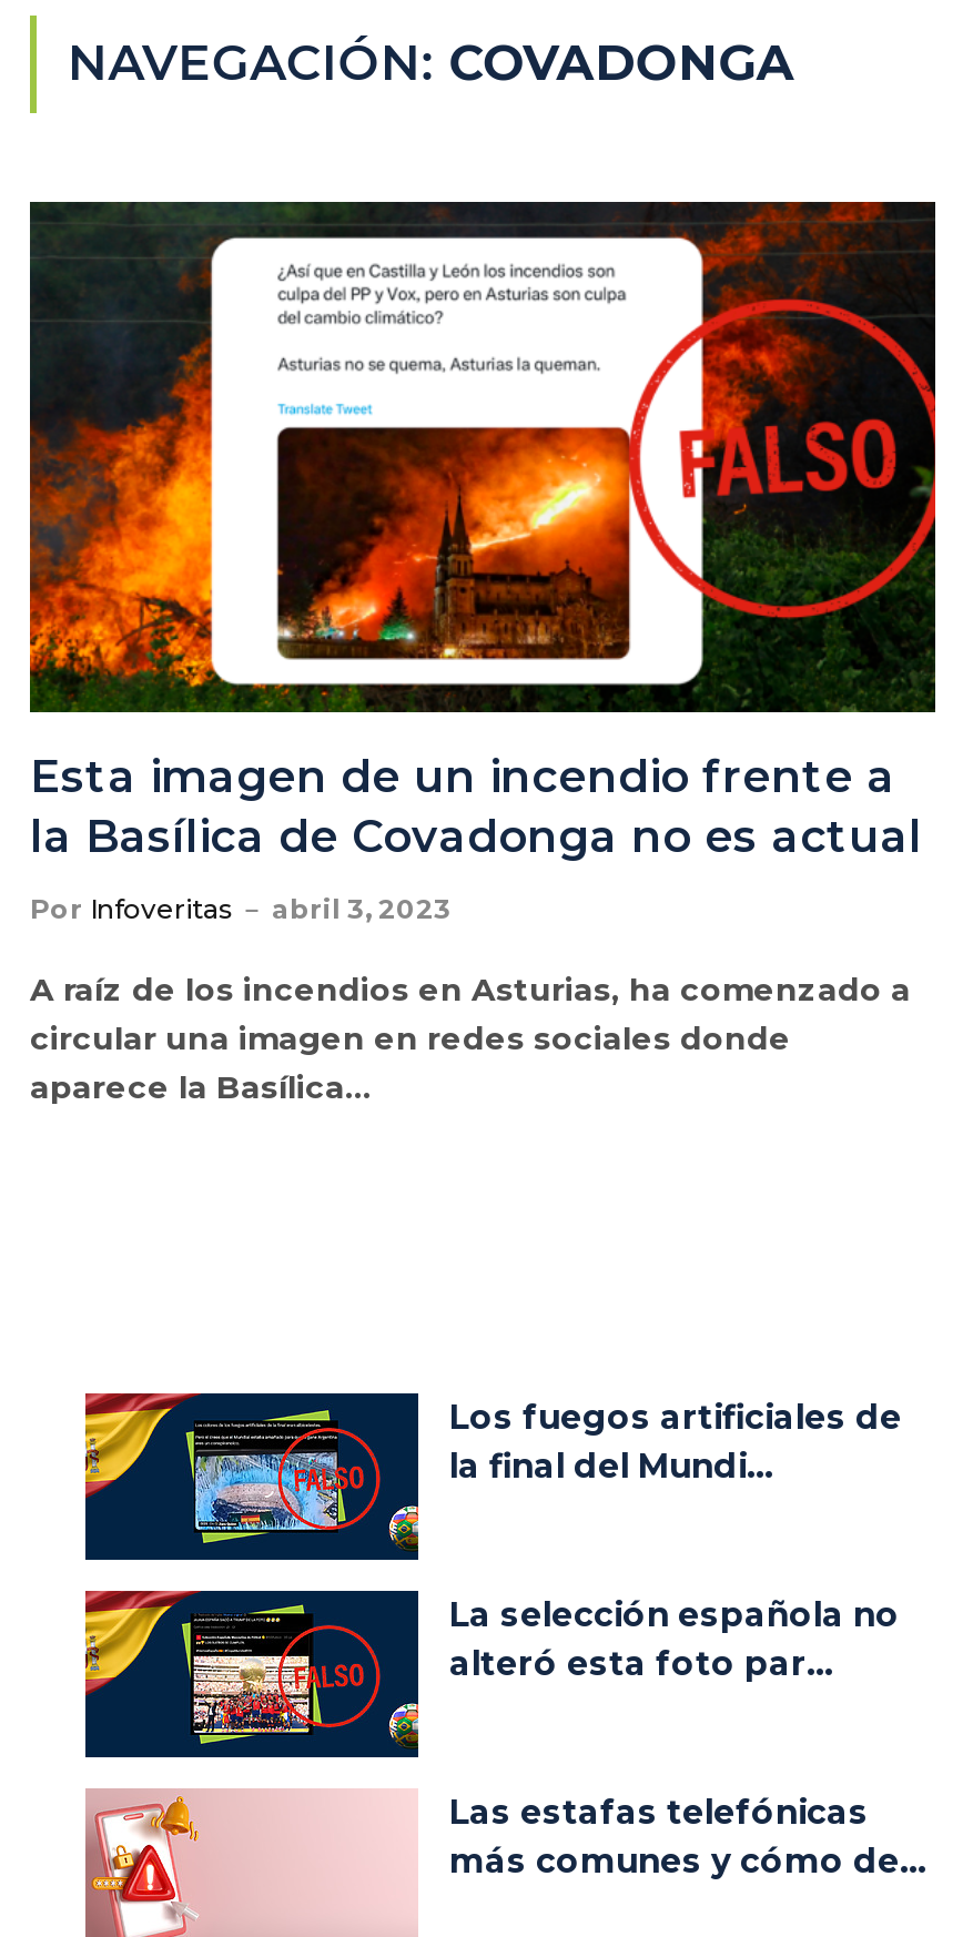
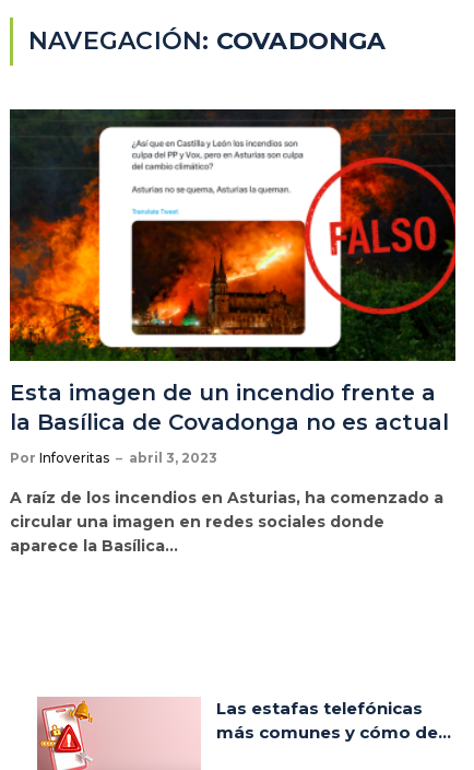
- [image]
- Los fuegos artificiales de
- la final del Mundi...

- [image]
- La selección española no
- alteró esta foto par...
